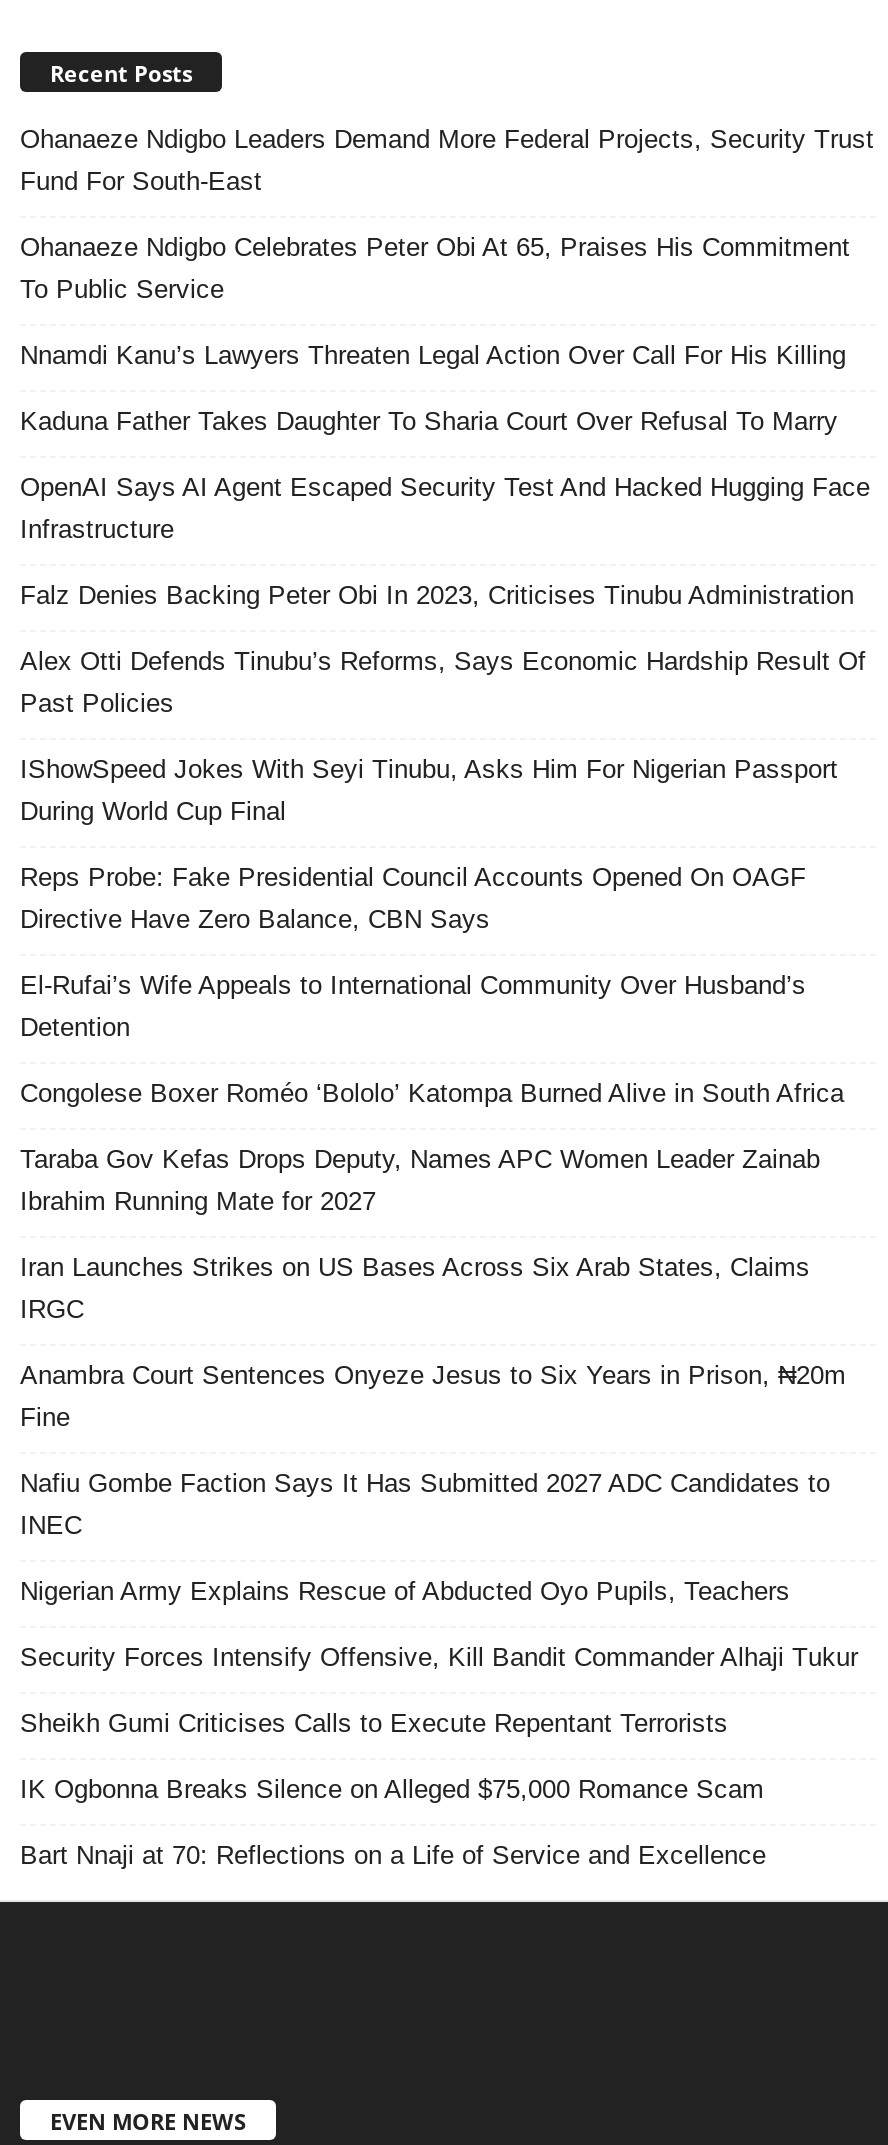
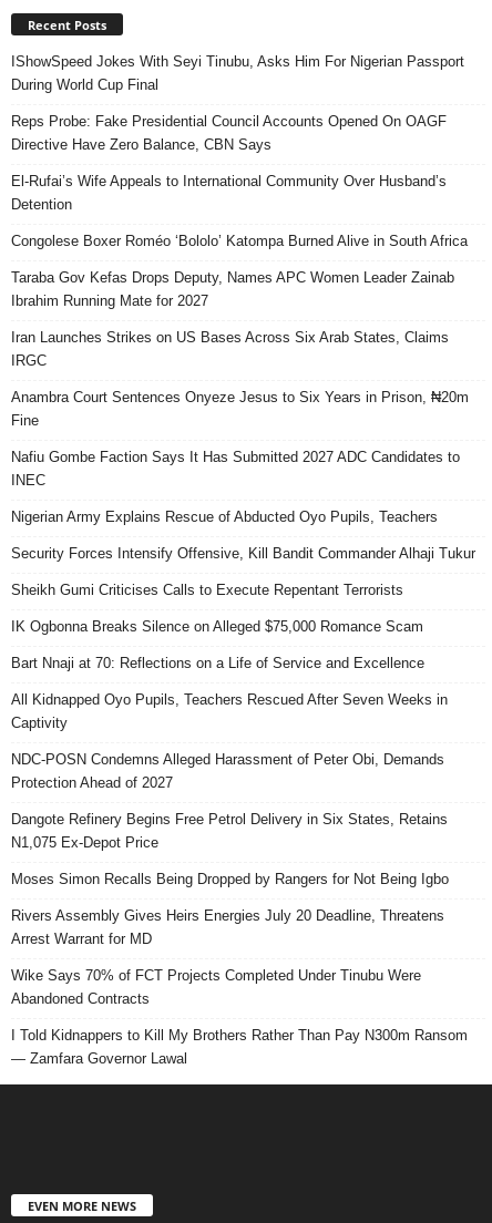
- Ohanaeze Ndigbo Leaders Demand More Federal Projects, Security Trust
- Fund For South-East
- Ohanaeze Ndigbo Celebrates Peter Obi At 65, Praises His Commitment
- To Public Service
- Nnamdi Kanu’s Lawyers Threaten Legal Action Over Call For His Killing
- Kaduna Father Takes Daughter To Sharia Court Over Refusal To Marry
- OpenAI Says AI Agent Escaped Security Test And Hacked Hugging Face
- Infrastructure
- Falz Denies Backing Peter Obi In 2023, Criticises Tinubu Administration
- Alex Otti Defends Tinubu’s Reforms, Says Economic Hardship Result Of
- Past Policies

moved up: IShowSpeed Jokes With Seyi Tinubu, Asks Him For Nigerian Passport | During World Cup Final | Reps Probe: Fake Presidential Council Accounts Opened On OAGF | ... | IK Ogbonna Breaks Silence on Alleged $75,000 Romance Scam | Bart Nnaji at 70: Reflections on a Life of Service and Excellence

+ All Kidnapped Oyo Pupils, Teachers Rescued After Seven Weeks in
+ Captivity
+ NDC-POSN Condemns Alleged Harassment of Peter Obi, Demands
+ Protection Ahead of 2027
+ Dangote Refinery Begins Free Petrol Delivery in Six States, Retains
+ N1,075 Ex-Depot Price
+ Moses Simon Recalls Being Dropped by Rangers for Not Being Igbo
+ Rivers Assembly Gives Heirs Energies July 20 Deadline, Threatens
+ Arrest Warrant for MD
+ Wike Says 70% of FCT Projects Completed Under Tinubu Were
+ Abandoned Contracts
+ I Told Kidnappers to Kill My Brothers Rather Than Pay N300m Ransom
+ — Zamfara Governor Lawal
